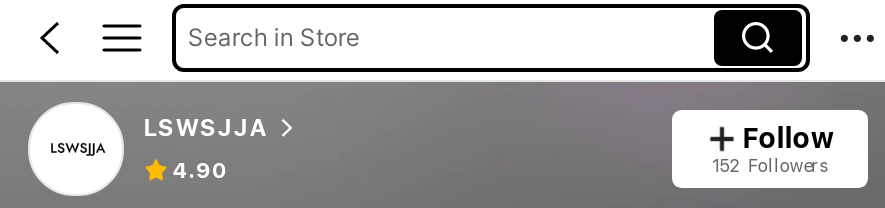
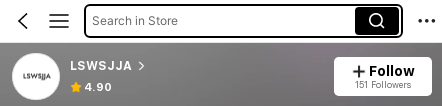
- 152 Followers
+ 151 Followers
